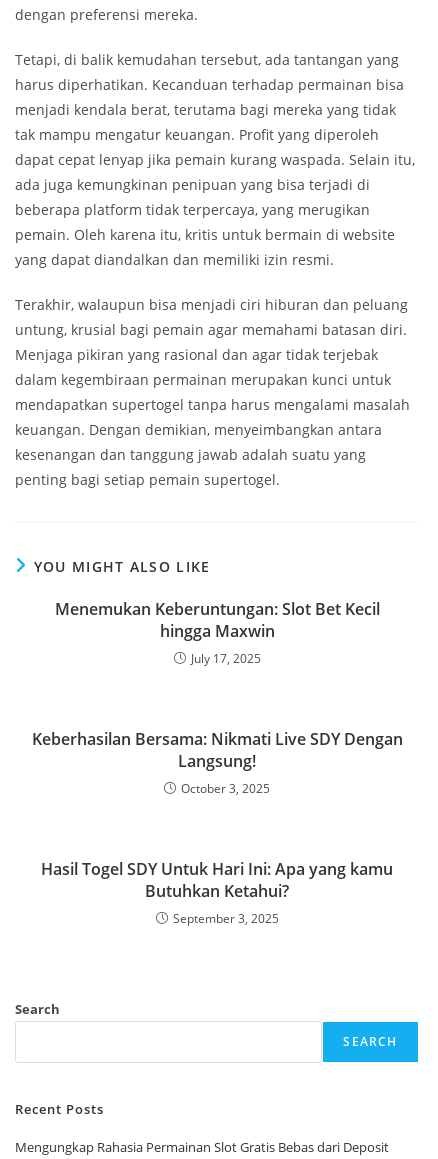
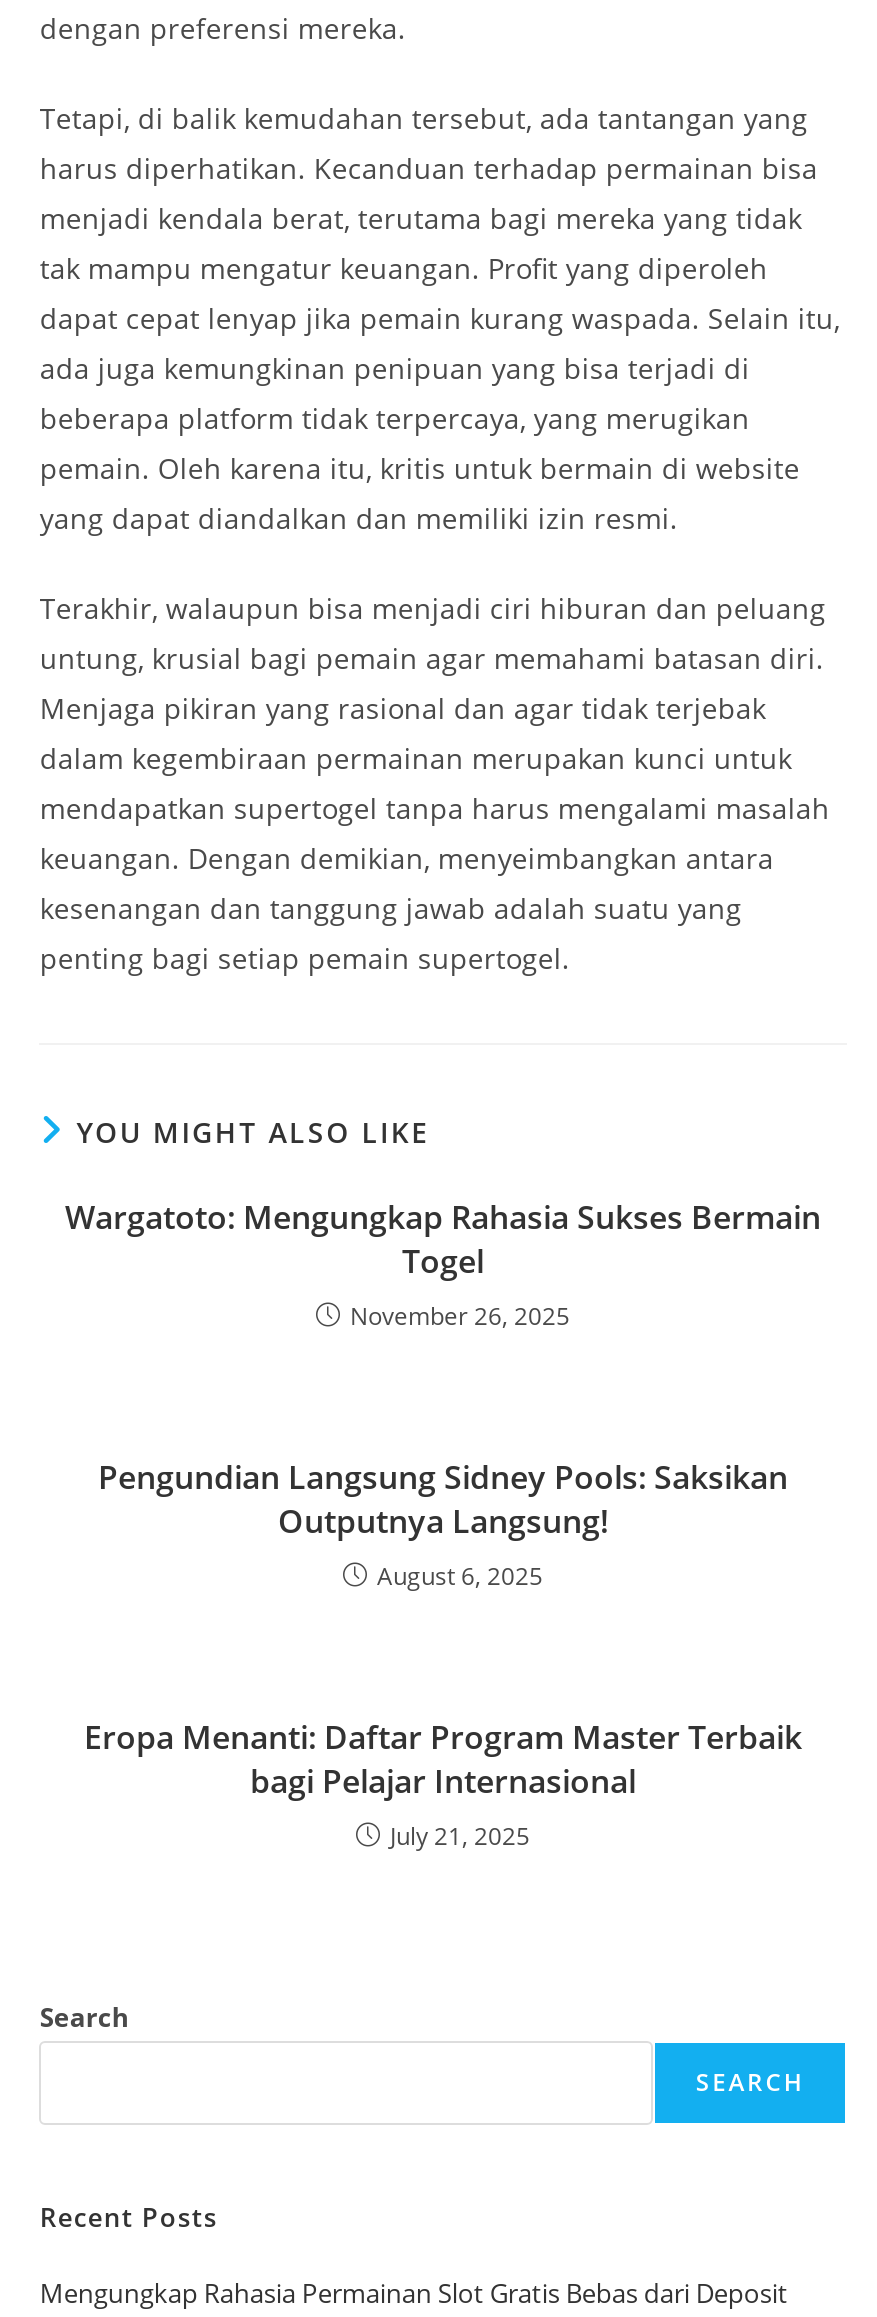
- Menemukan Keberuntungan: Slot Bet Kecil
- hingga Maxwin
- July 17, 2025
+ Wargatoto: Mengungkap Rahasia Sukses Bermain
+ Togel
+ November 26, 2025

- Keberhasilan Bersama: Nikmati Live SDY Dengan
- Langsung!
- October 3, 2025
+ Pengundian Langsung Sidney Pools: Saksikan
+ Outputnya Langsung!
+ August 6, 2025

- Hasil Togel SDY Untuk Hari Ini: Apa yang kamu
- Butuhkan Ketahui?
- September 3, 2025
+ Eropa Menanti: Daftar Program Master Terbaik
+ bagi Pelajar Internasional
+ July 21, 2025
